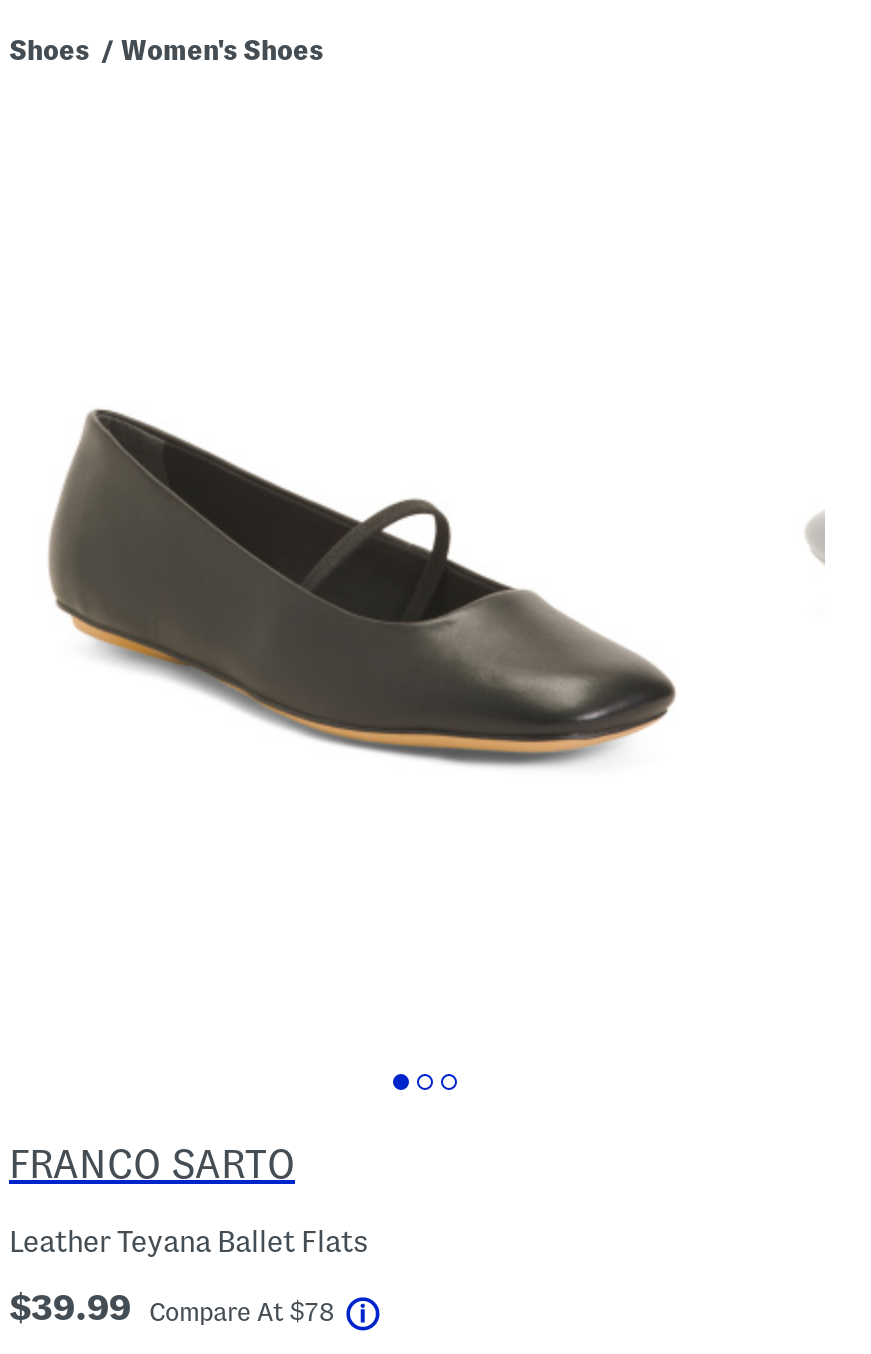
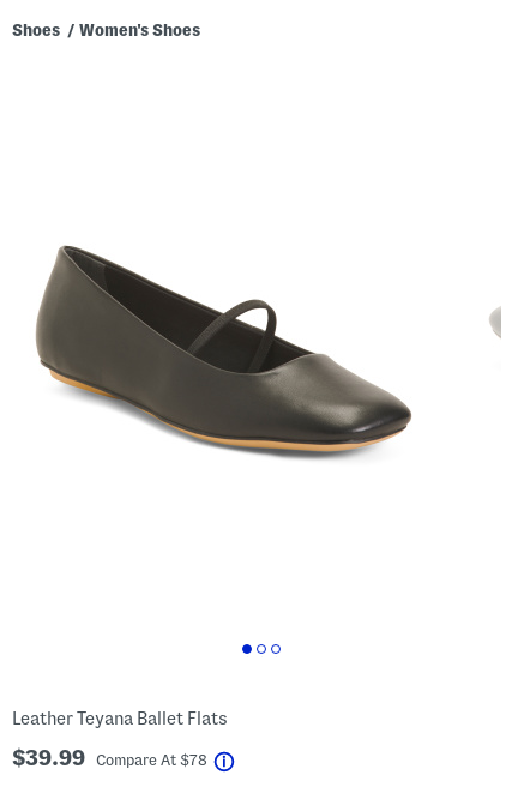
- FRANCO SARTO
